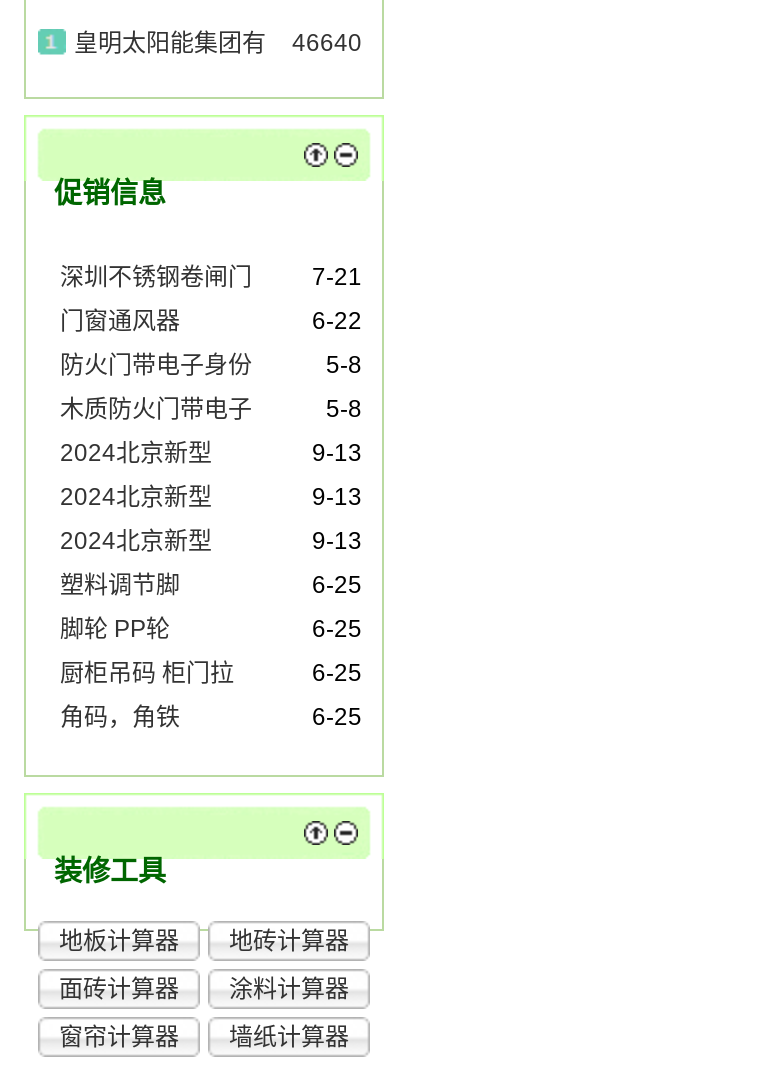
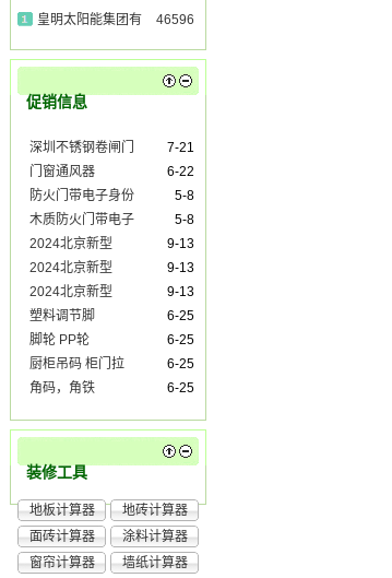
- 皇明太阳能集团有 46640
+ 皇明太阳能集团有 46596
